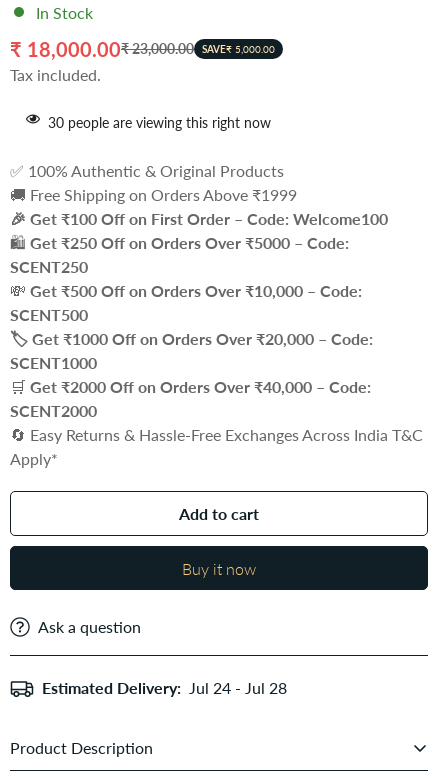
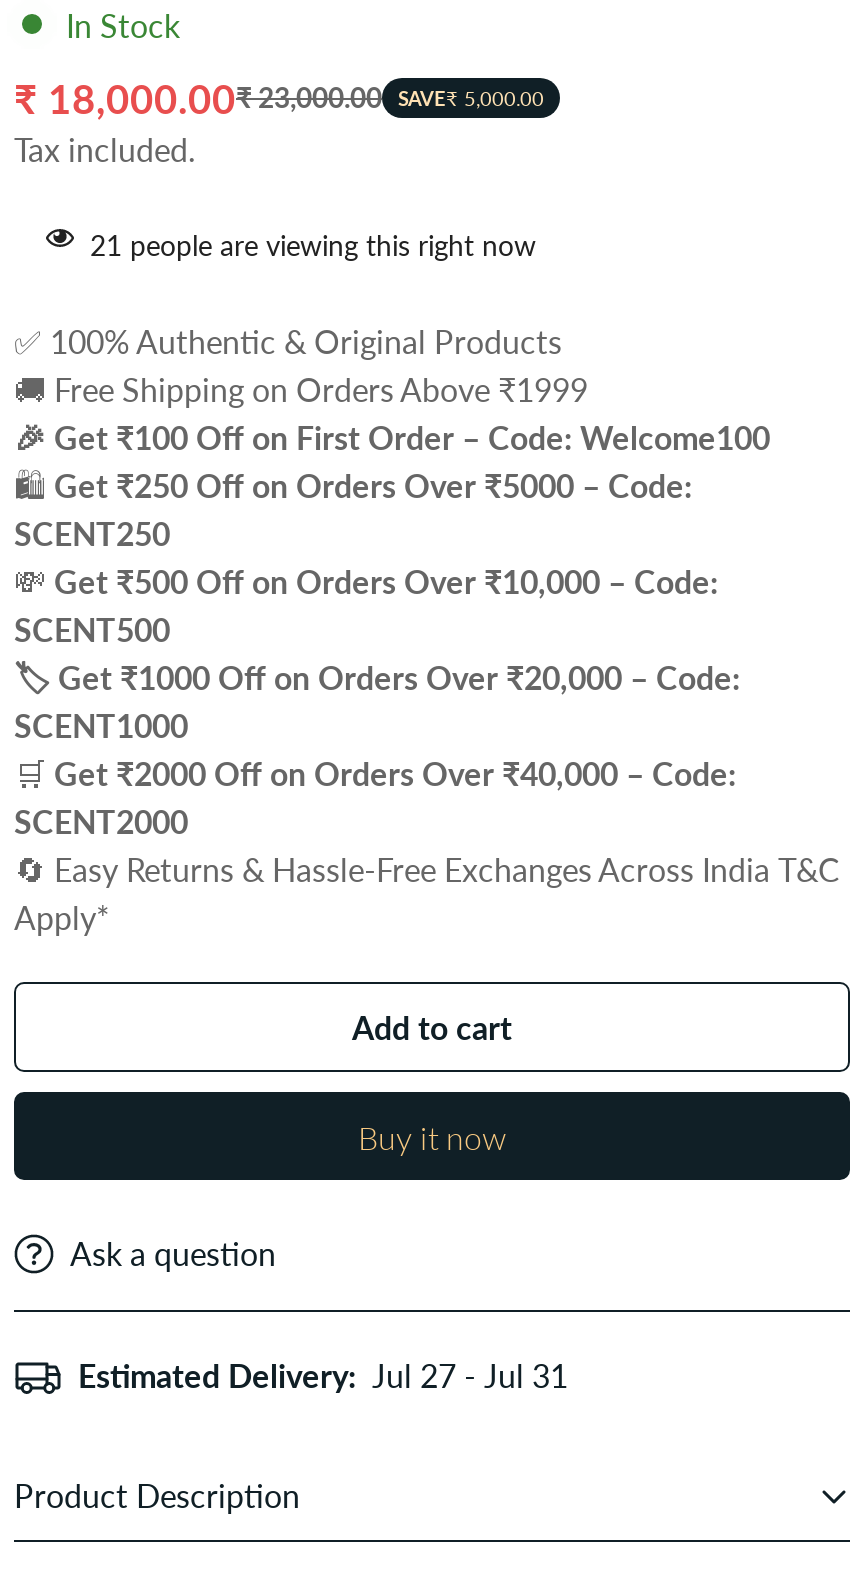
- 30 people are viewing this right now
+ 21 people are viewing this right now

- Estimated Delivery: Jul 24 - Jul 28
+ Estimated Delivery: Jul 27 - Jul 31
